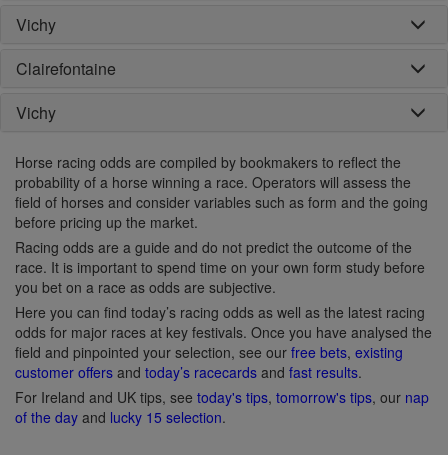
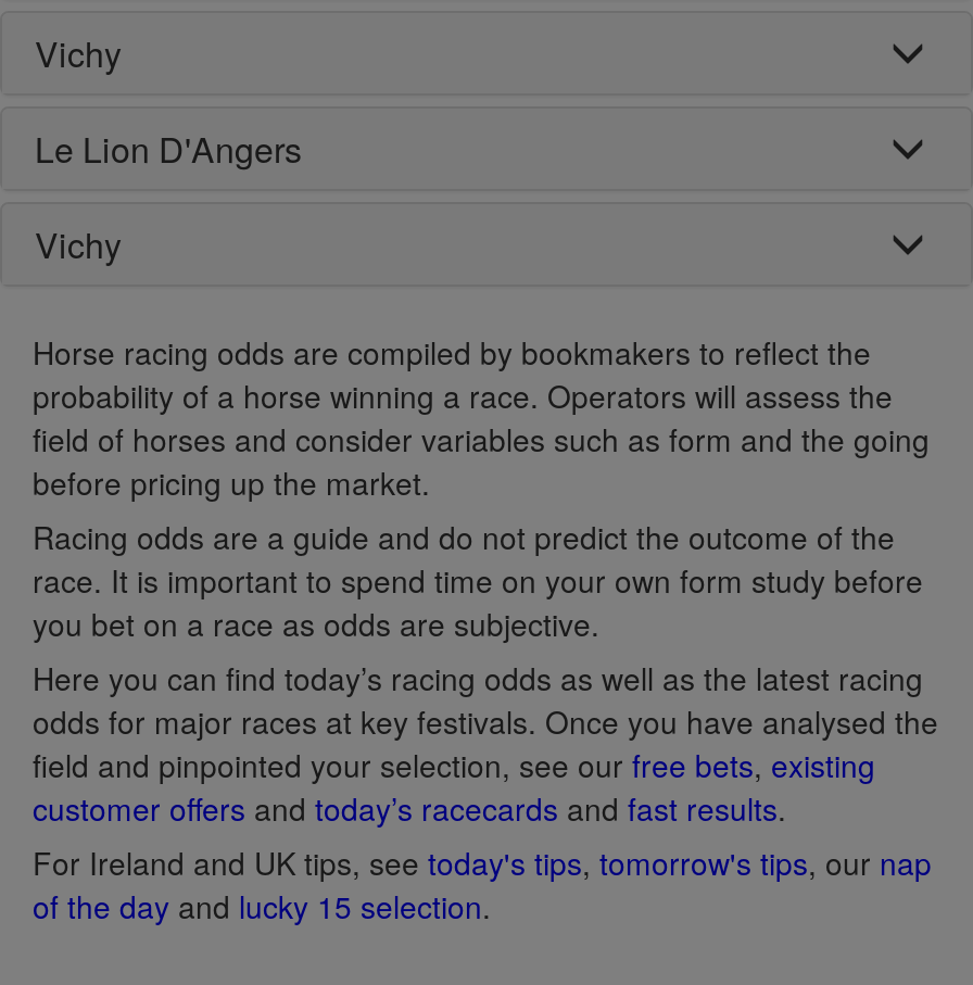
- Clairefontaine
+ Le Lion D'Angers
